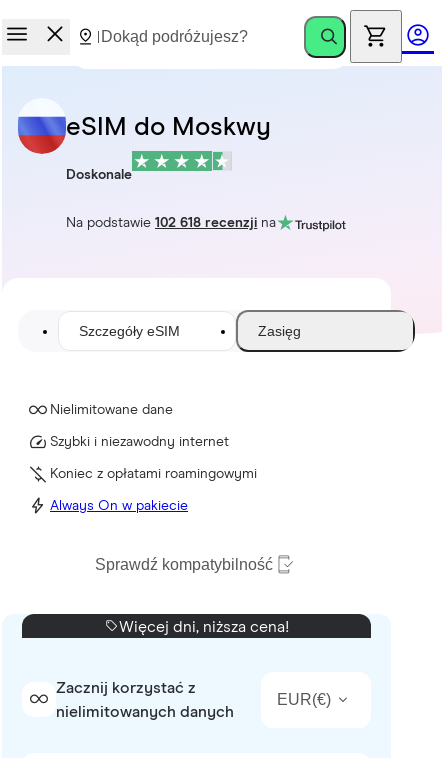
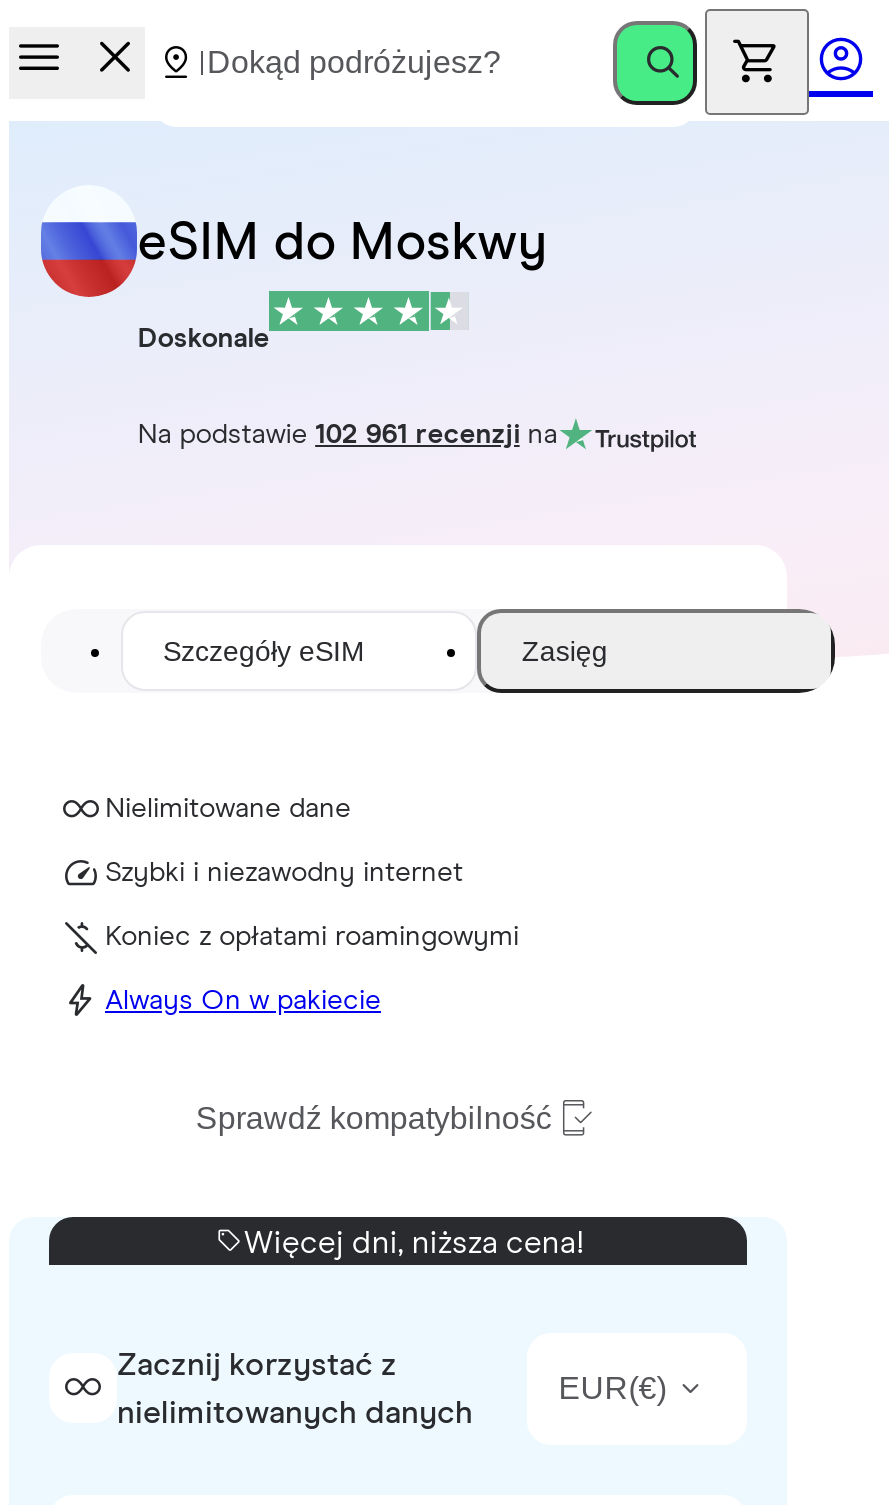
- Na podstawie 102 618 recenzji na
+ Na podstawie 102 961 recenzji na
